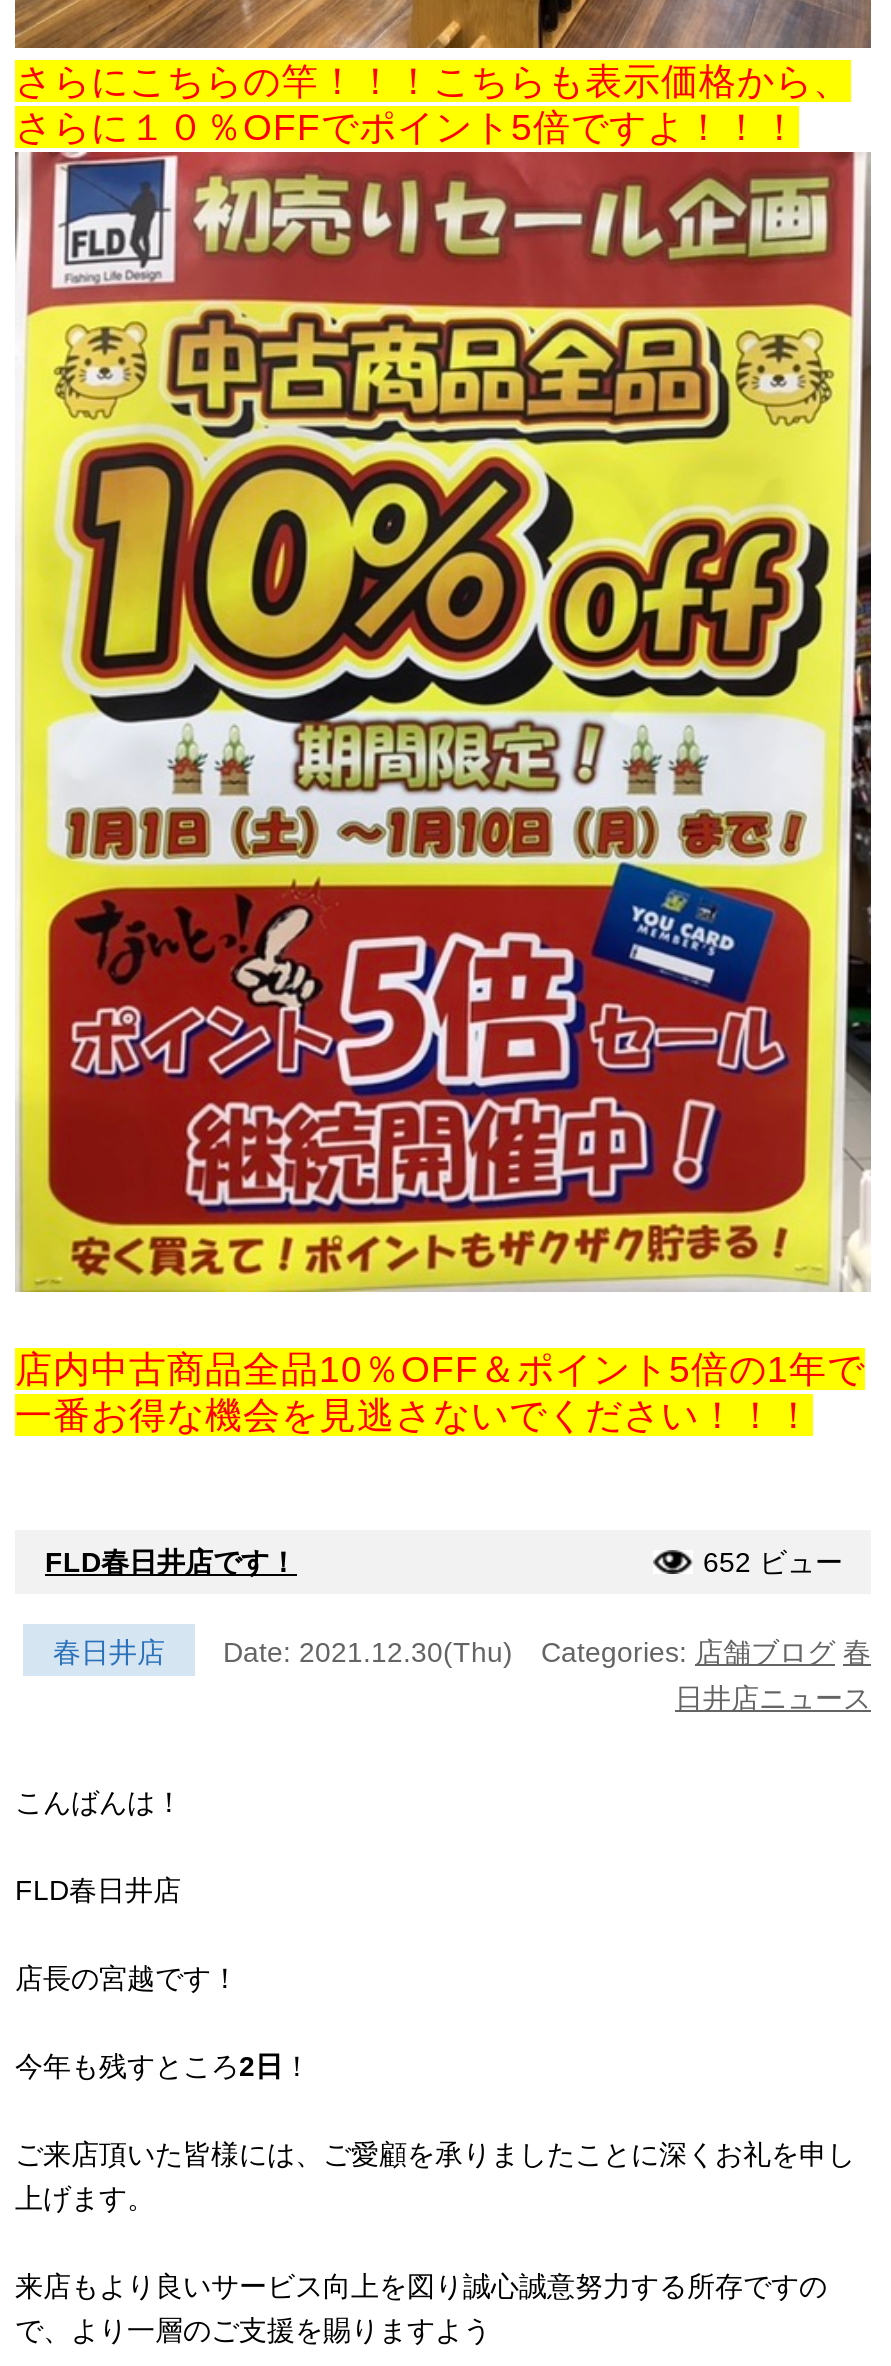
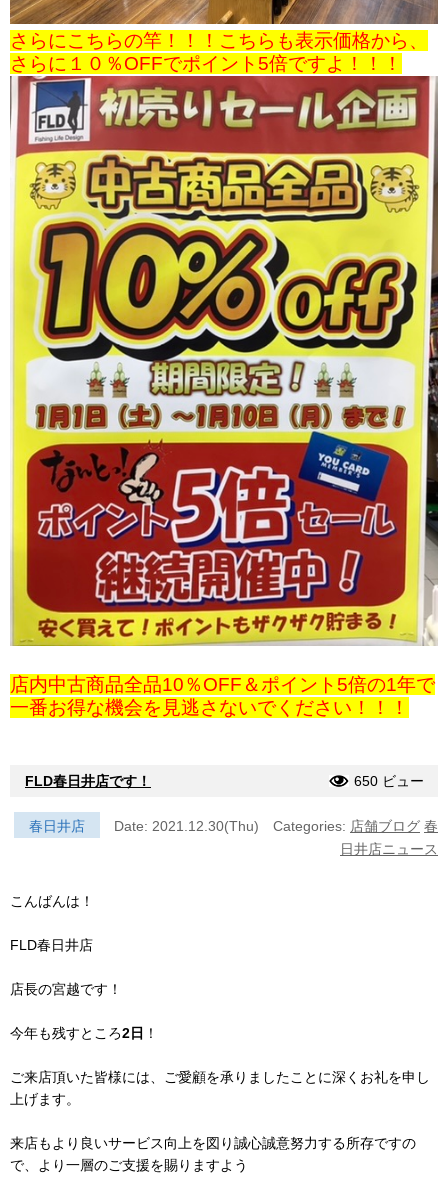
- 652 ビュー
+ 650 ビュー
